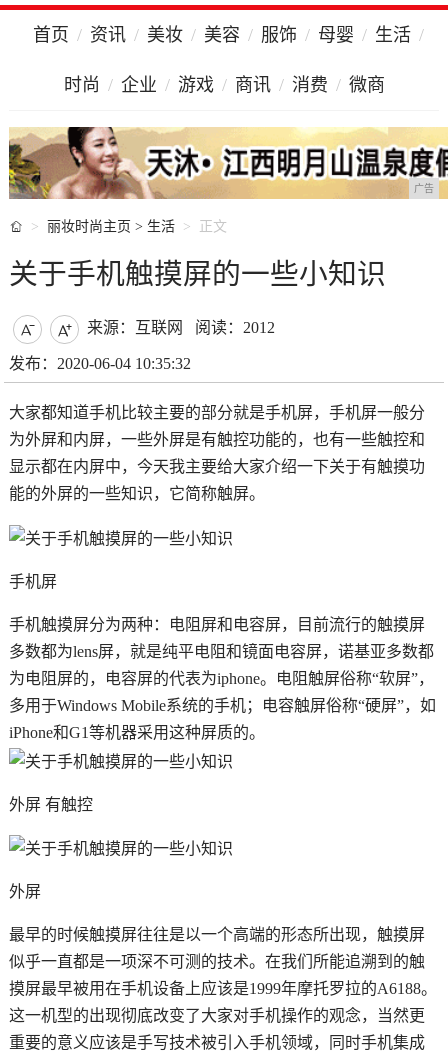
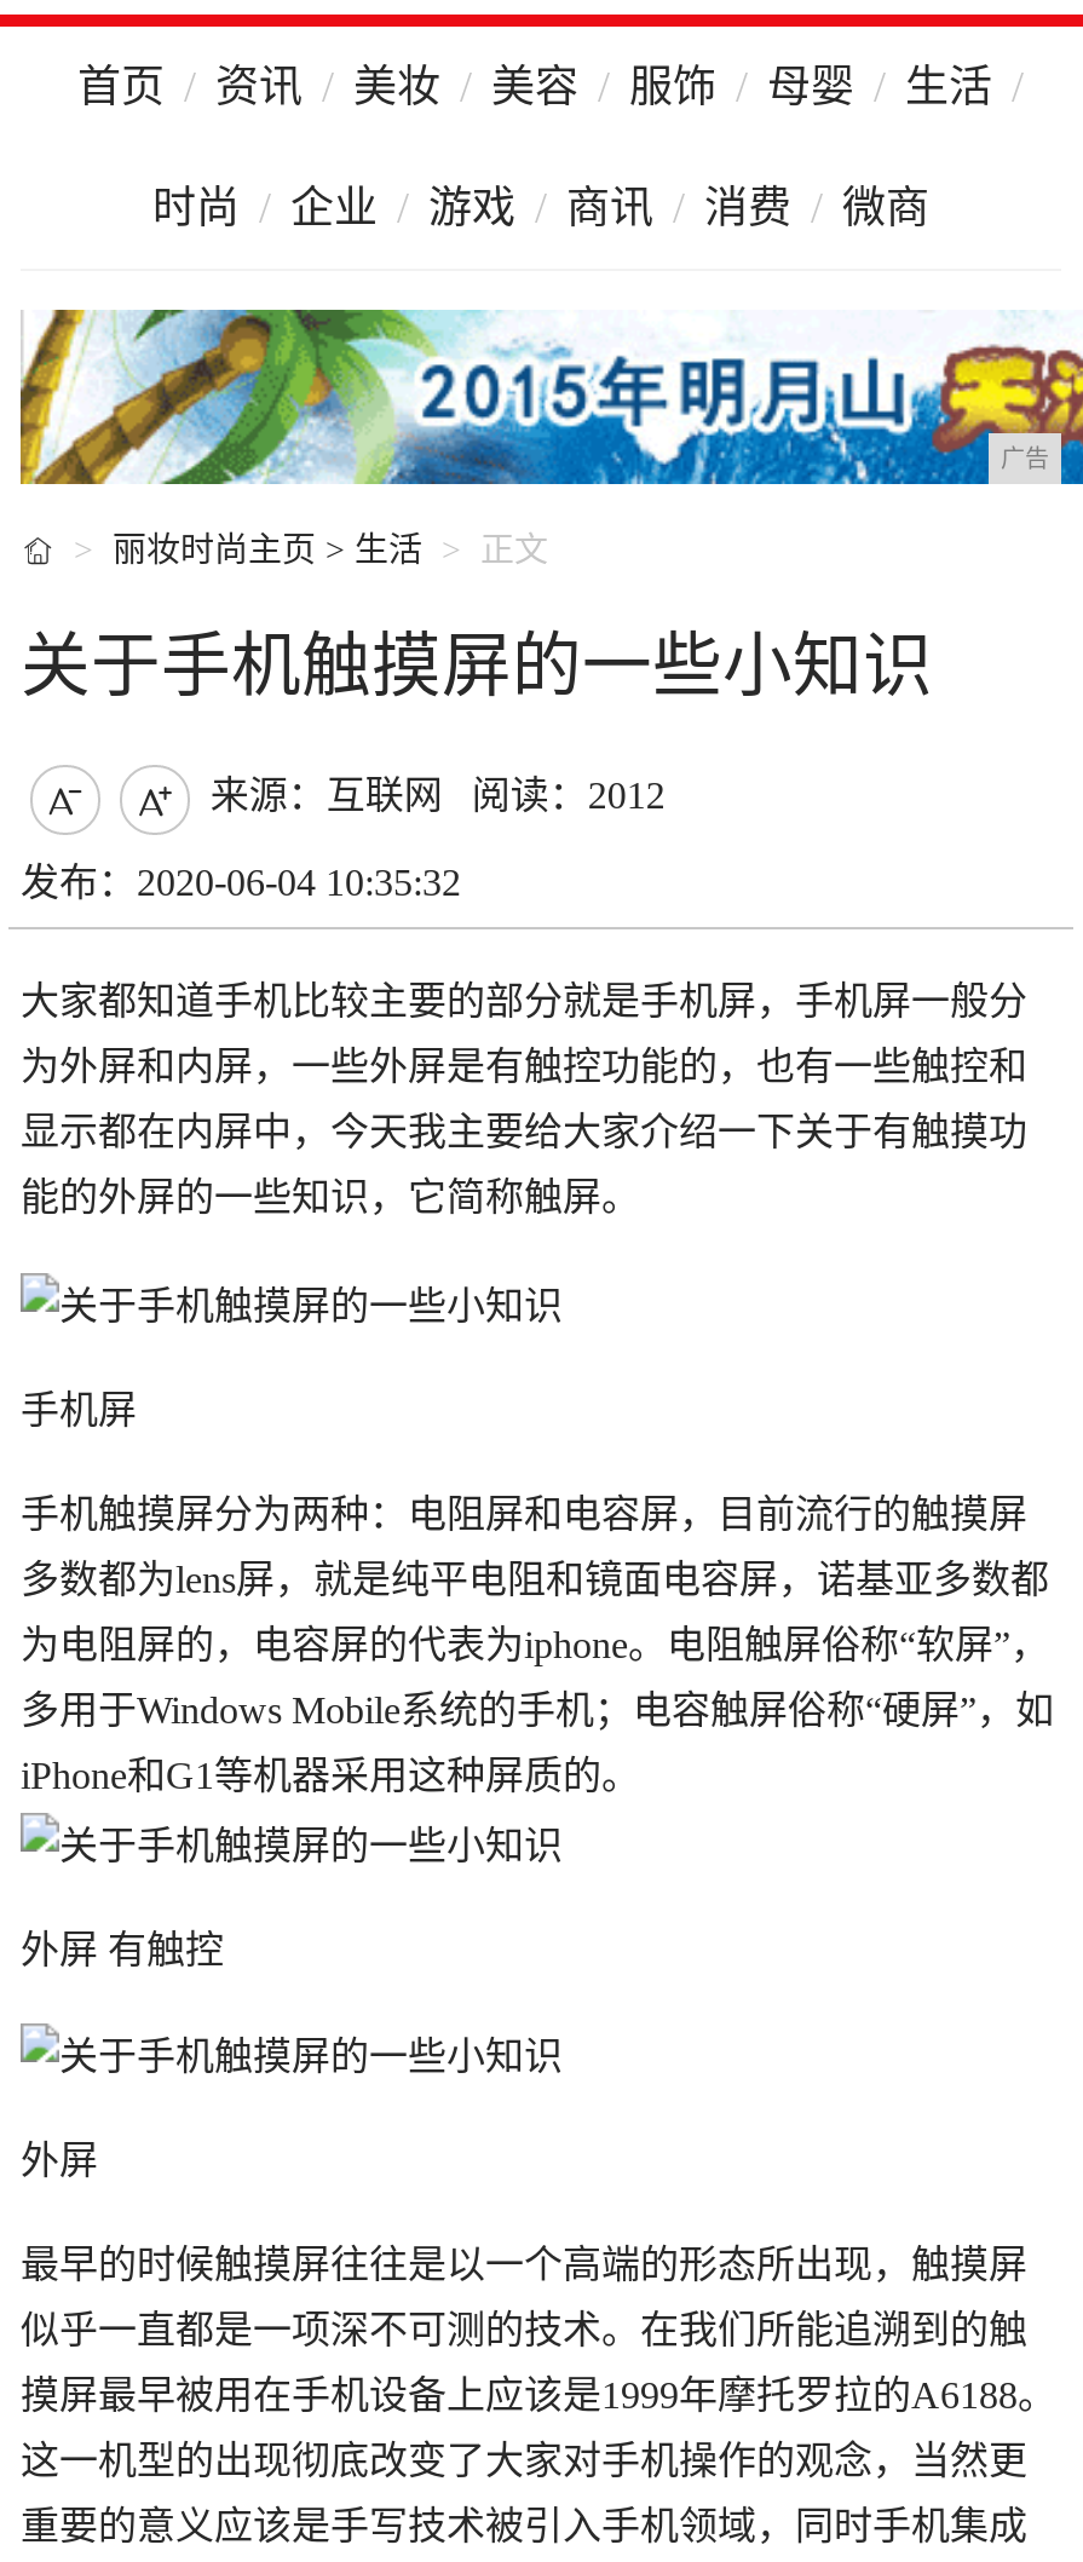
- [image]
+ [image]
